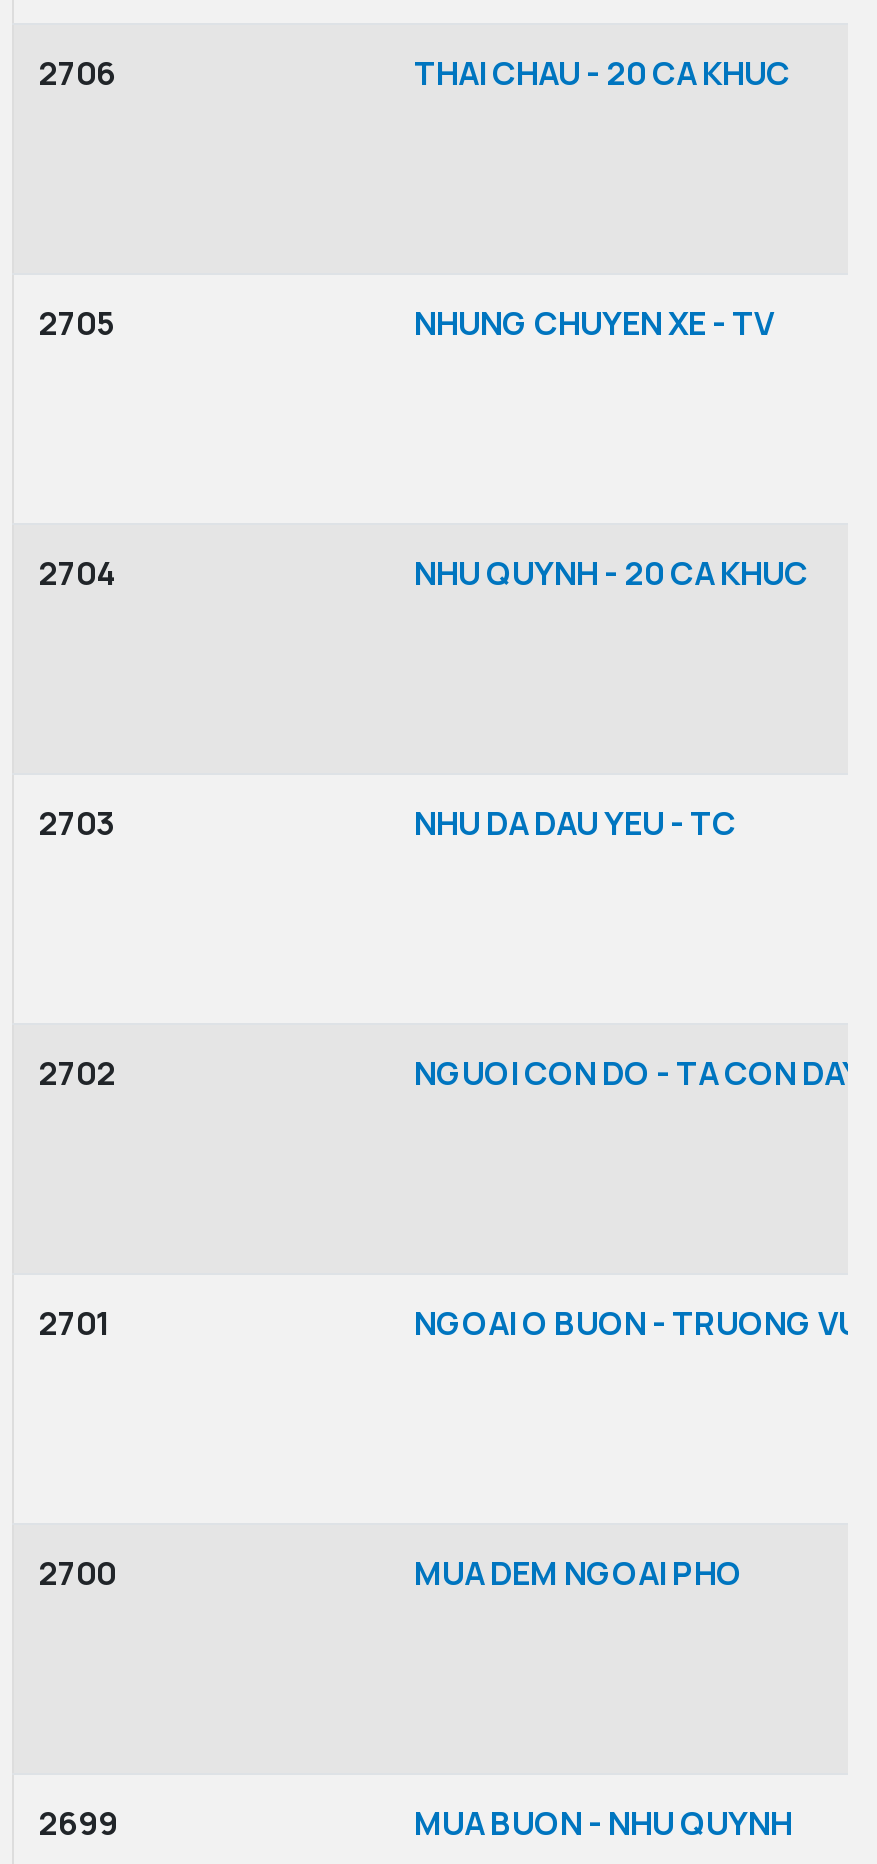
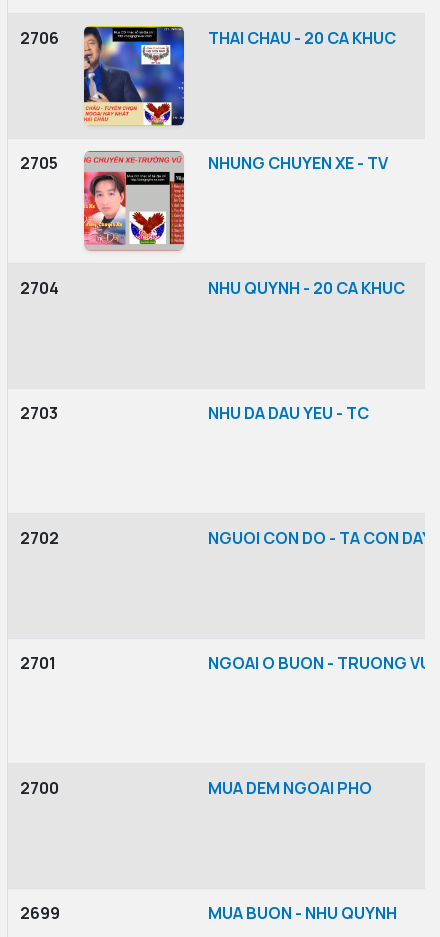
+ [image]

+ [image]
